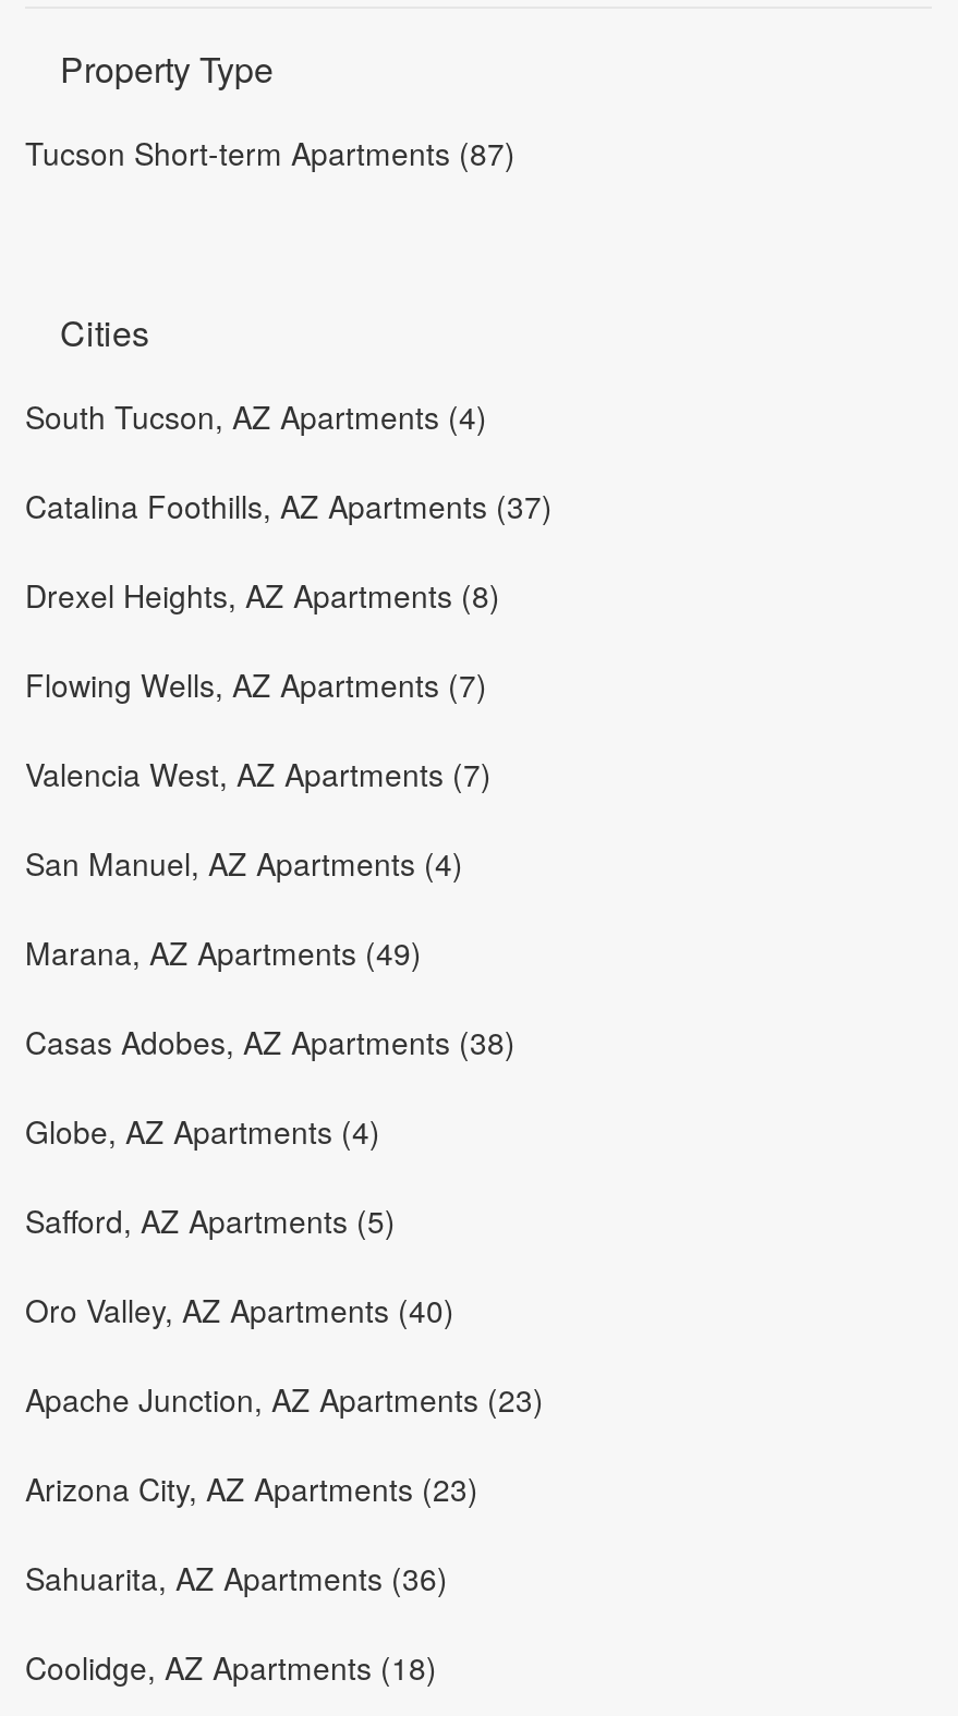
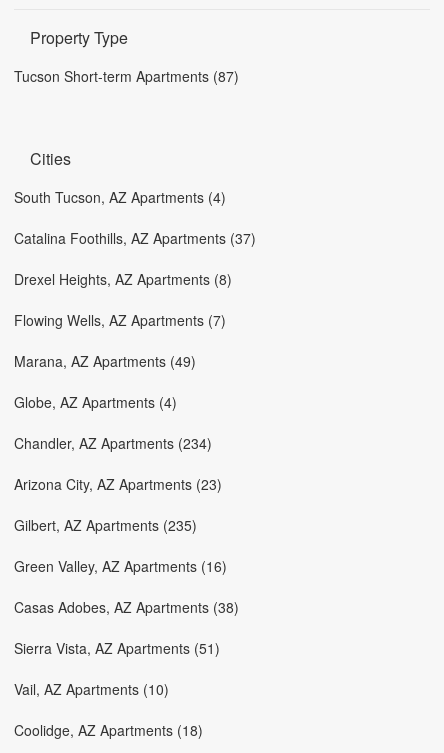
- Valencia West, AZ Apartments (7)
- San Manuel, AZ Apartments (4)

moved up: Marana, AZ Apartments (49)

moved down: Casas Adobes, AZ Apartments (38)

moved up: Globe, AZ Apartments (4)

- Safford, AZ Apartments (5)
- Oro Valley, AZ Apartments (40)
- Apache Junction, AZ Apartments (23)
+ Chandler, AZ Apartments (234)

moved up: Arizona City, AZ Apartments (23)

- Sahuarita, AZ Apartments (36)
+ Gilbert, AZ Apartments (235)
+ Green Valley, AZ Apartments (16)
+ Sierra Vista, AZ Apartments (51)
+ Vail, AZ Apartments (10)
